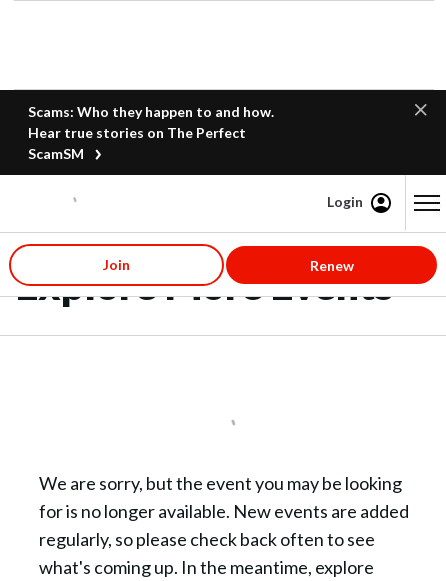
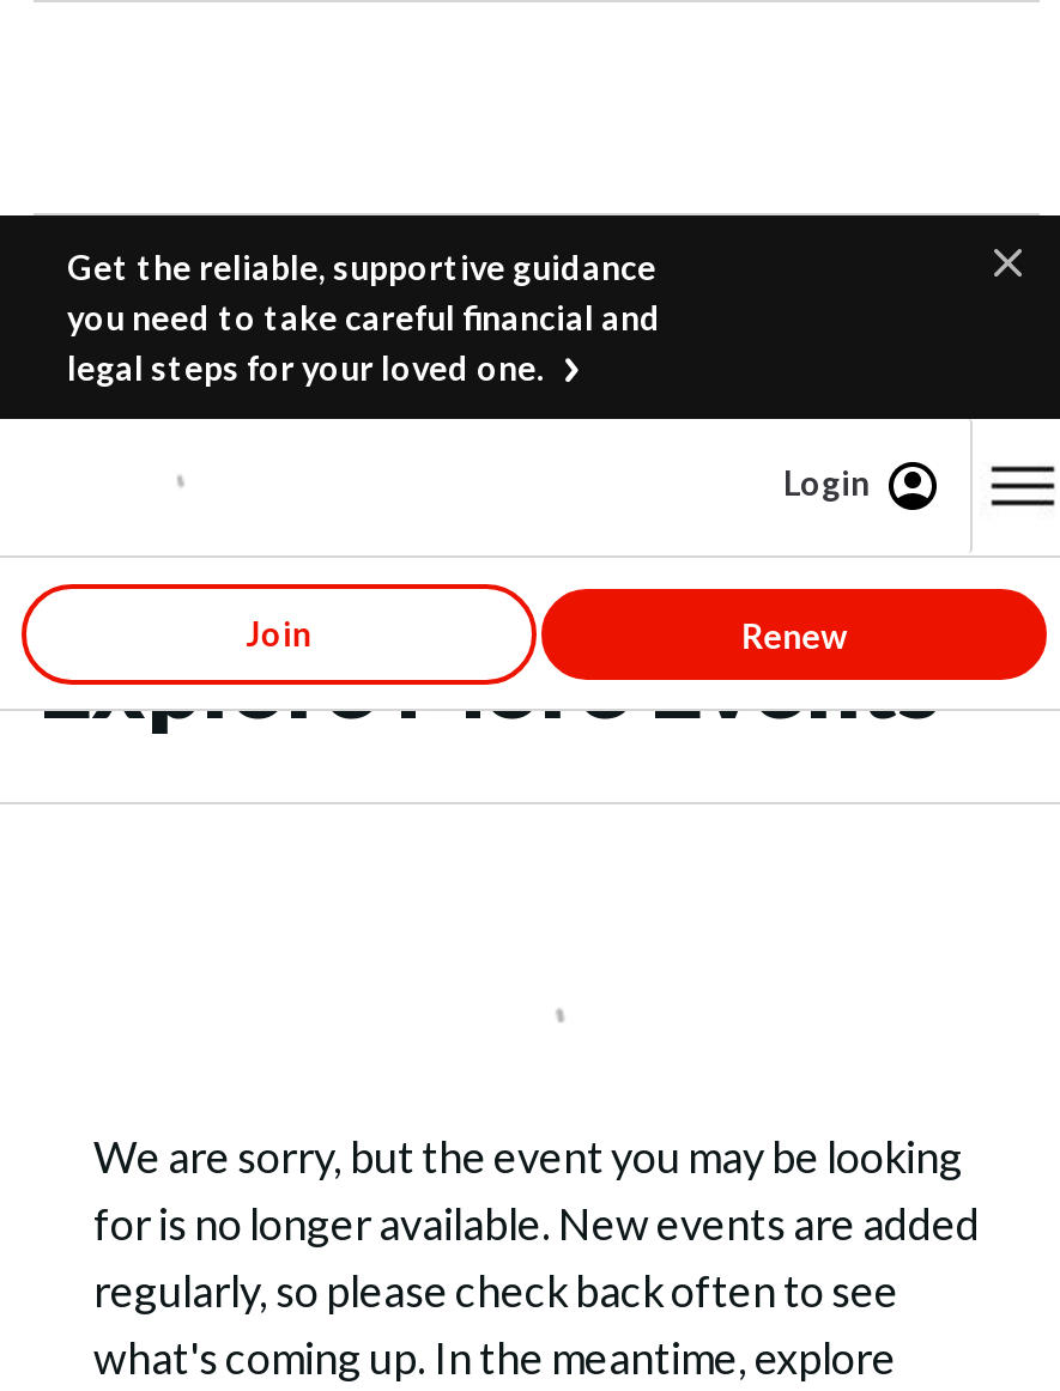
- Scams: Who they happen to and how.
- Hear true stories on The Perfect
- ScamSM
+ Get the reliable, supportive guidance
+ you need to take careful financial and
+ legal steps for your loved one.
